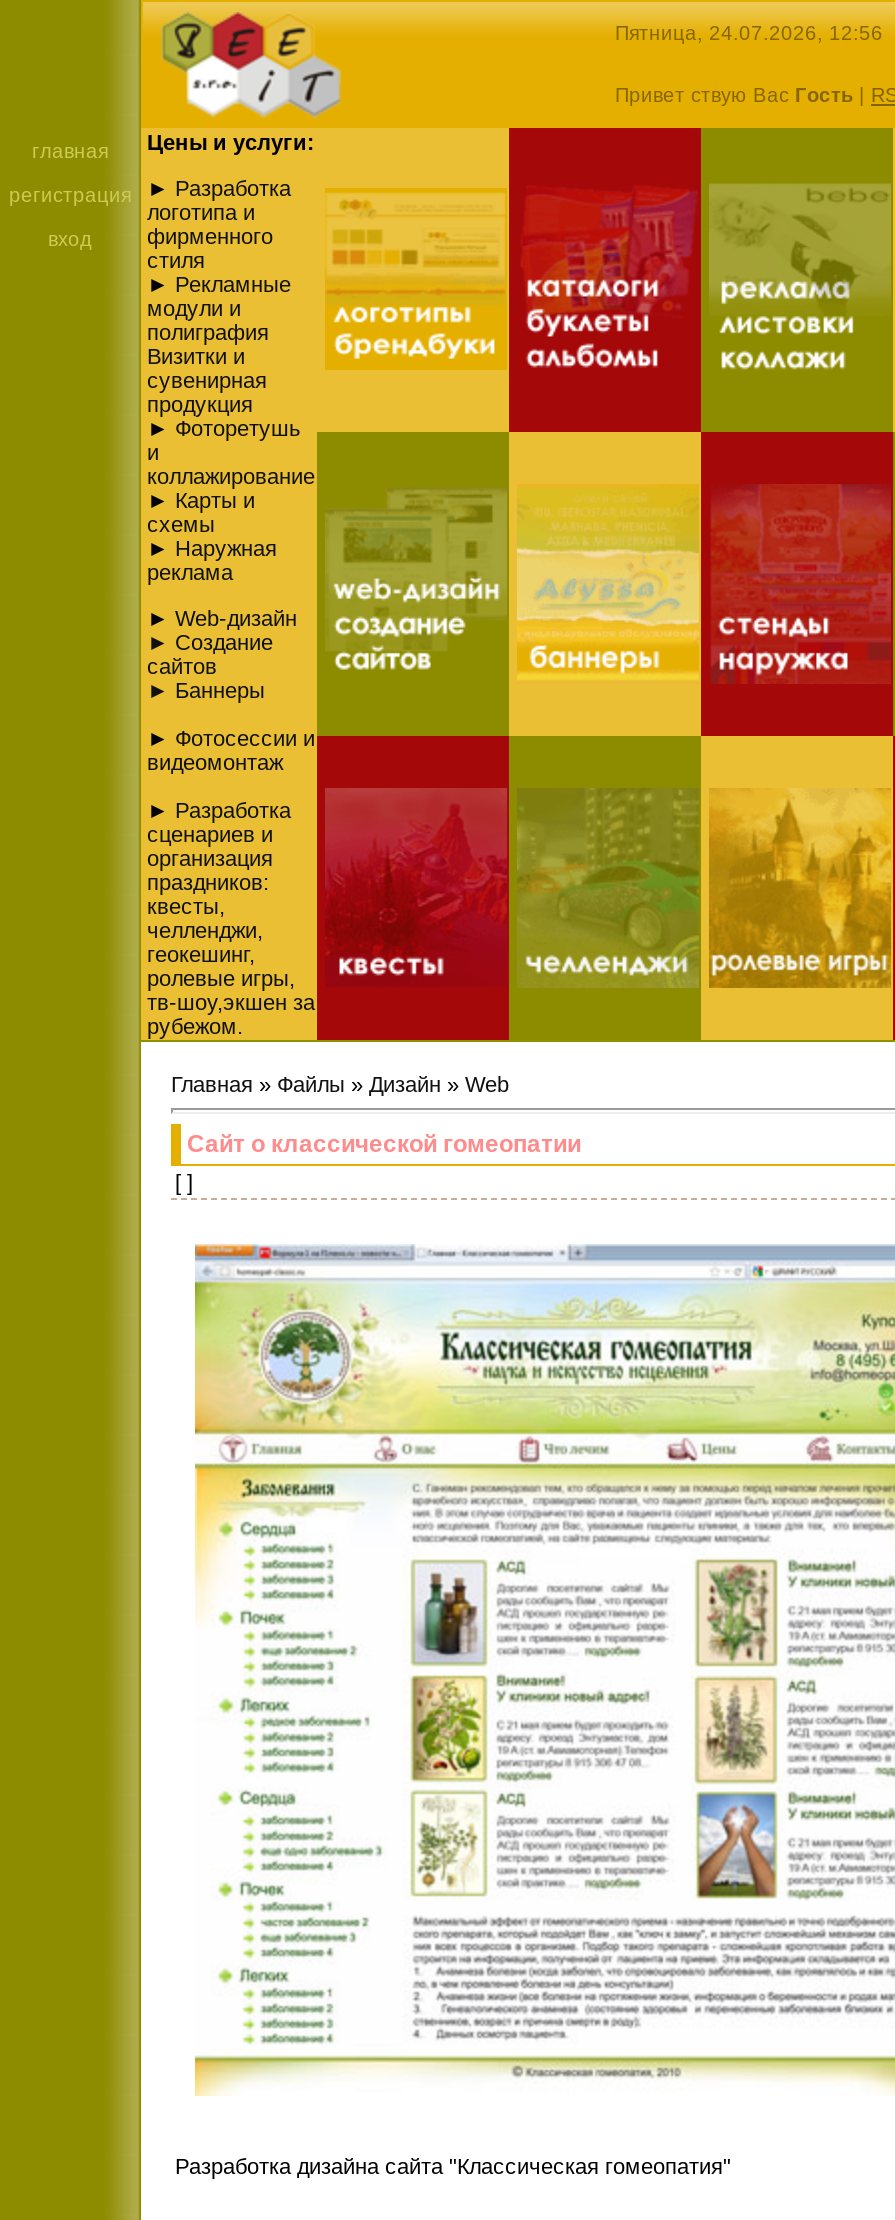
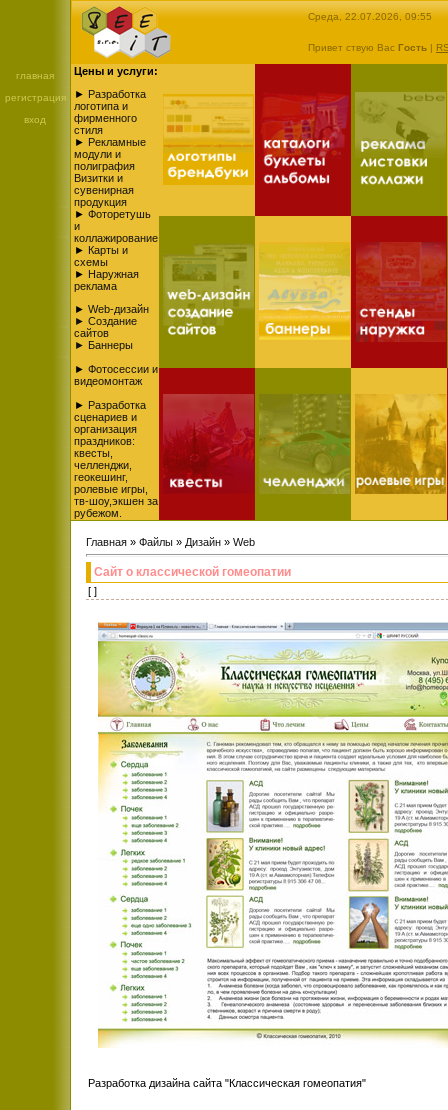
- Пятница, 24.07.2026, 12:56
+ Среда, 22.07.2026, 09:55
